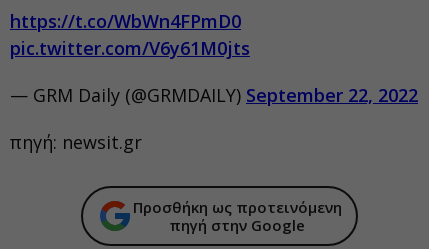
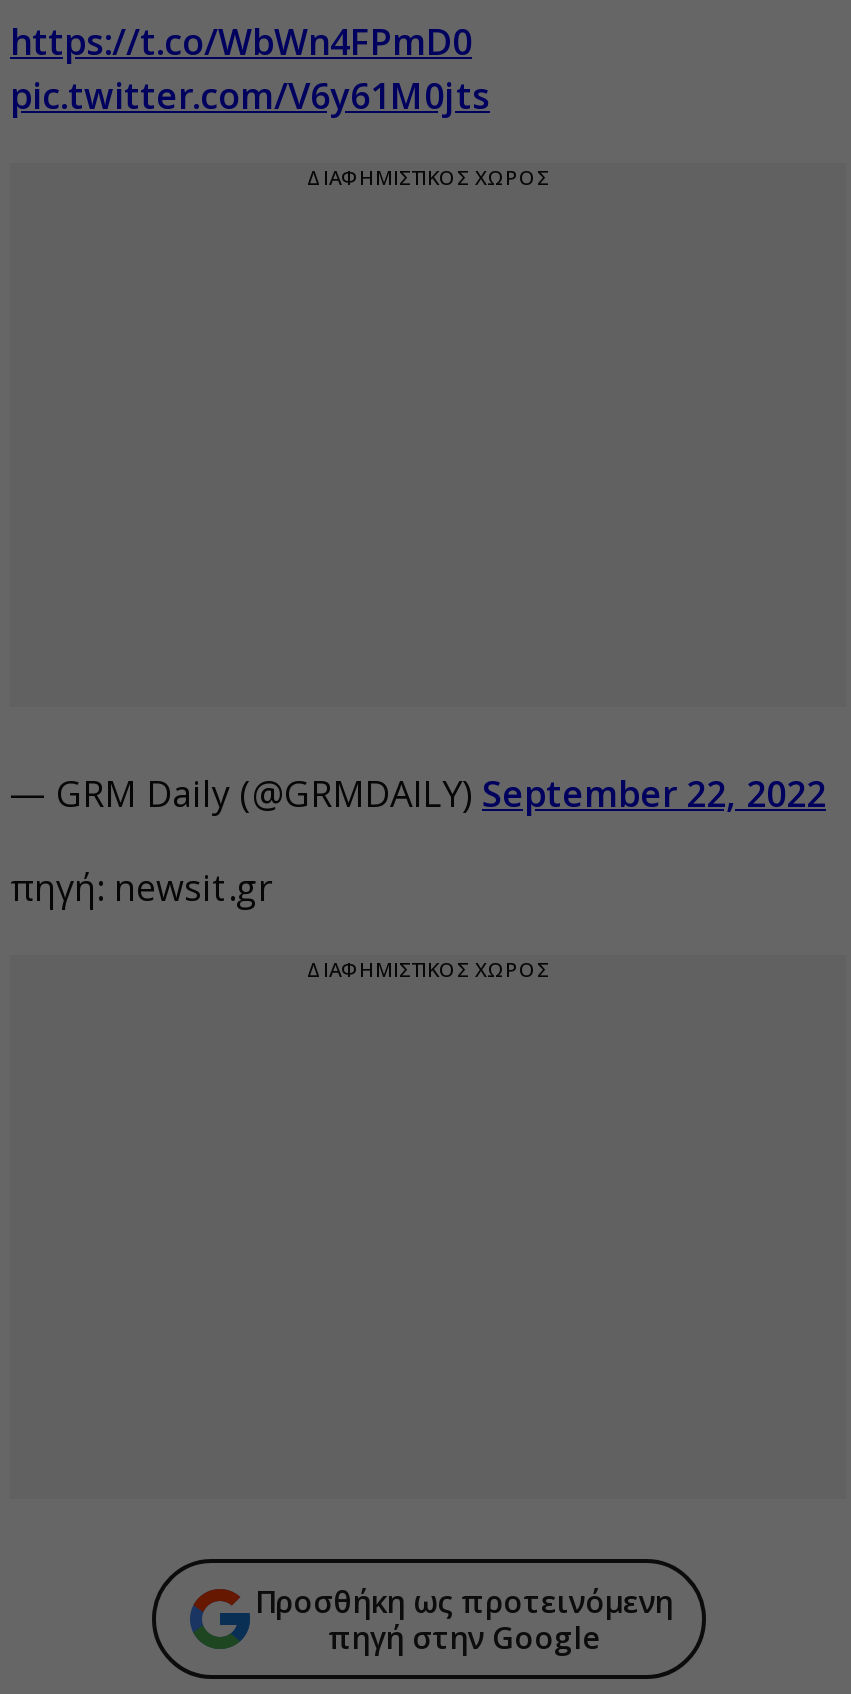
+ ΔΙΑΦΗΜΙΣΤΙΚΟΣ ΧΩΡΟΣ

+ ΔΙΑΦΗΜΙΣΤΙΚΟΣ ΧΩΡΟΣ
